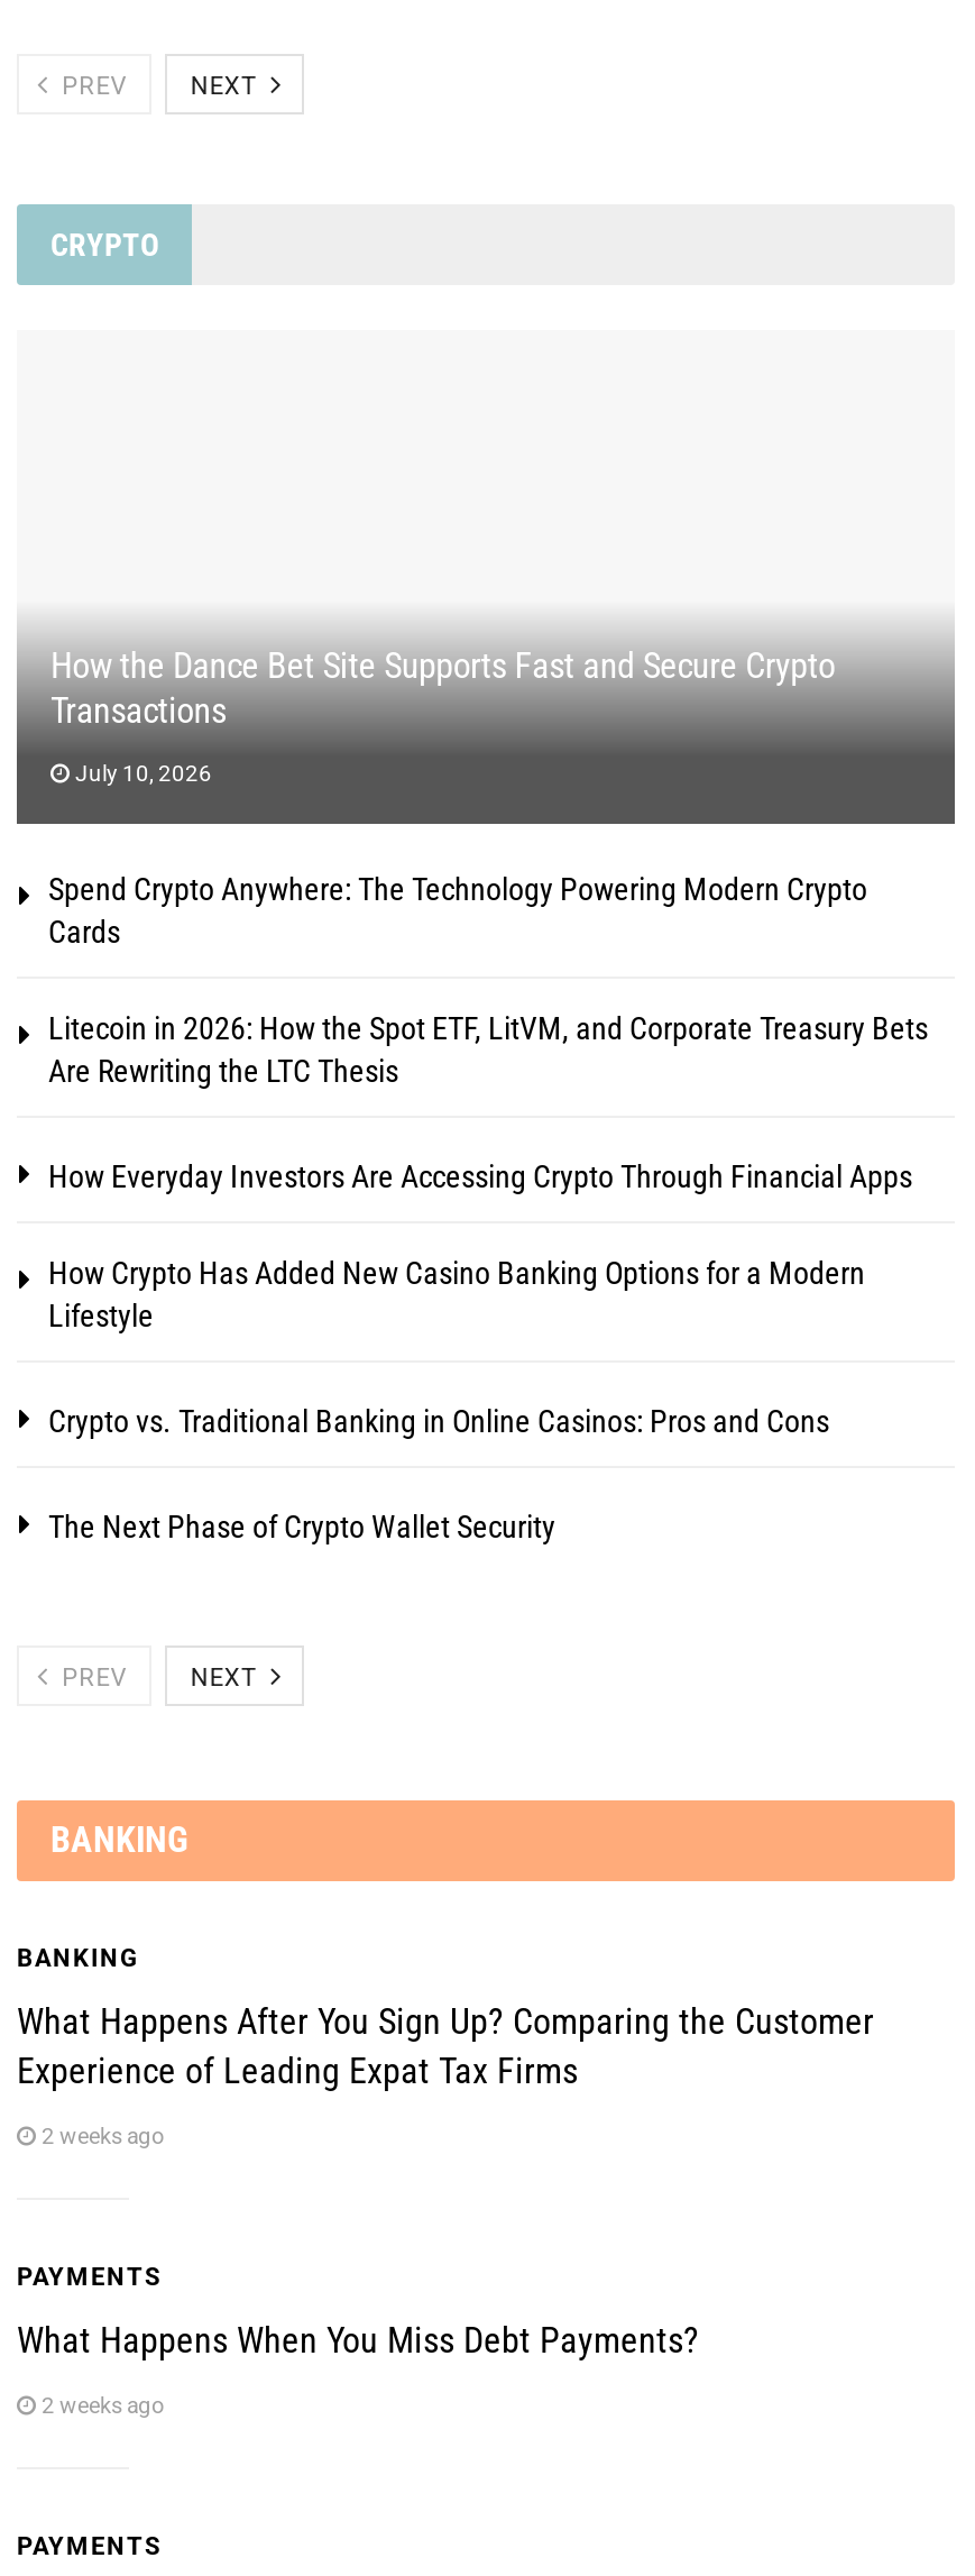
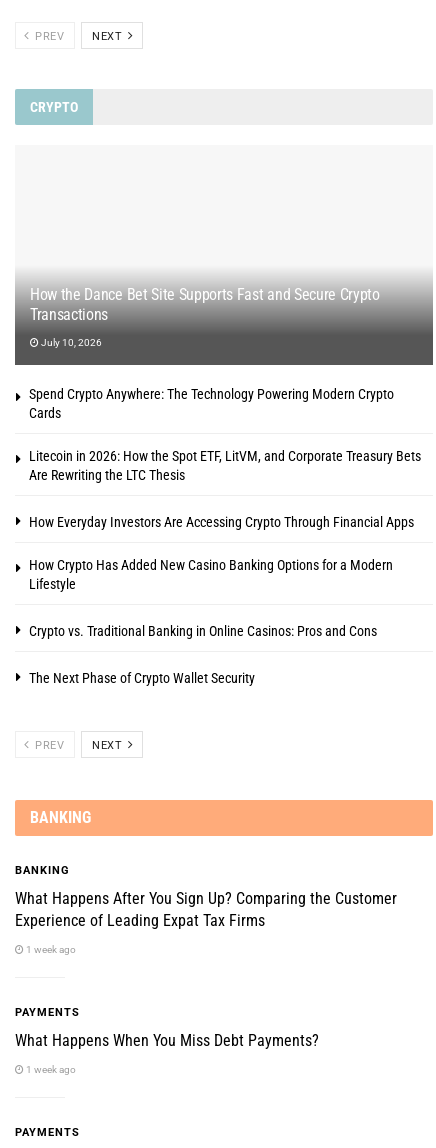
- 2 weeks ago
+ 1 week ago

- 2 weeks ago
+ 1 week ago
